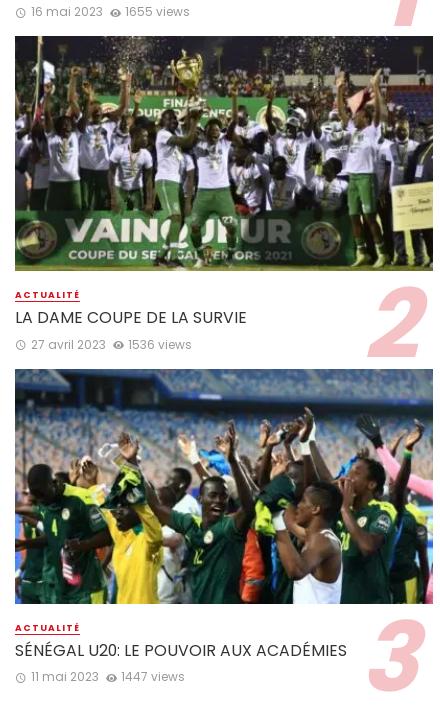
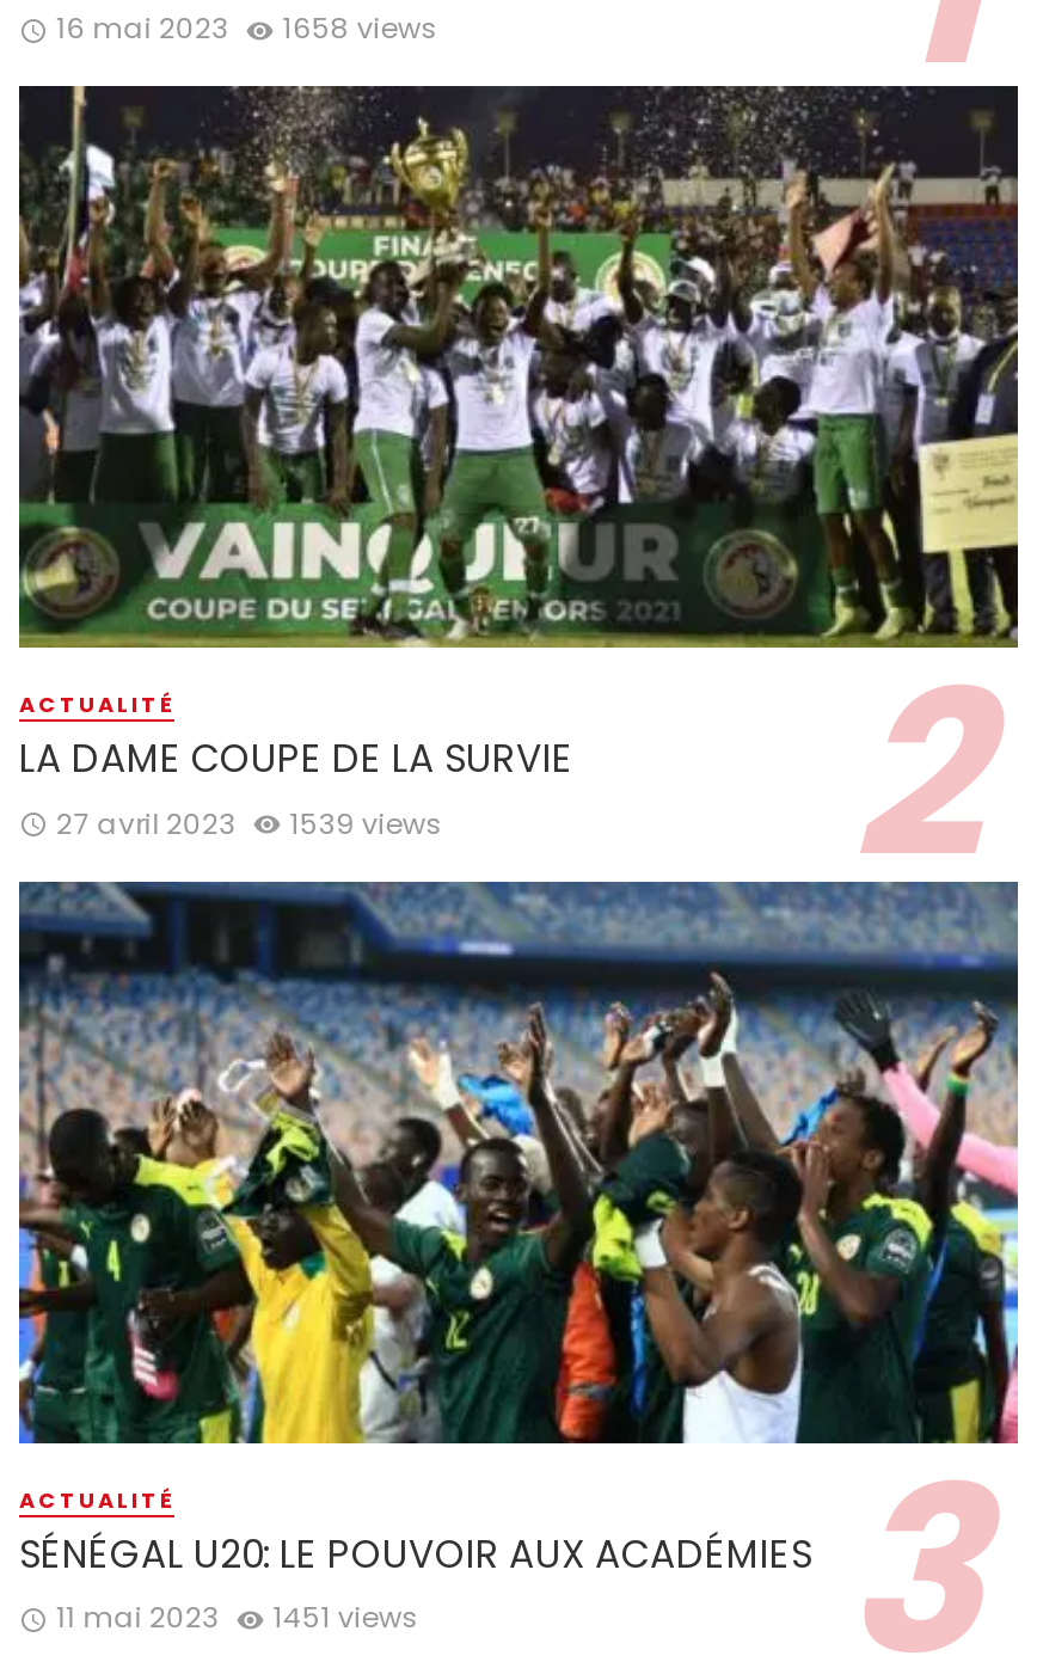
- 16 mai 2023 1655 views
+ 16 mai 2023 1658 views

- 27 avril 2023 1536 views
+ 27 avril 2023 1539 views

- 11 mai 2023 1447 views
+ 11 mai 2023 1451 views
